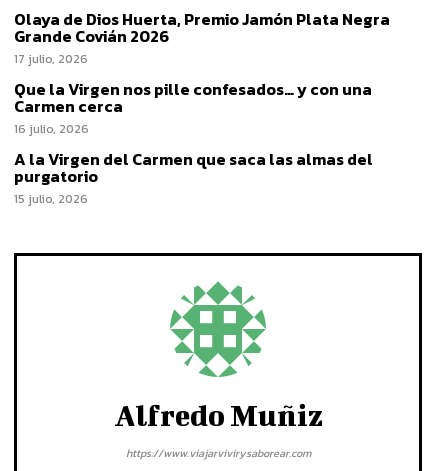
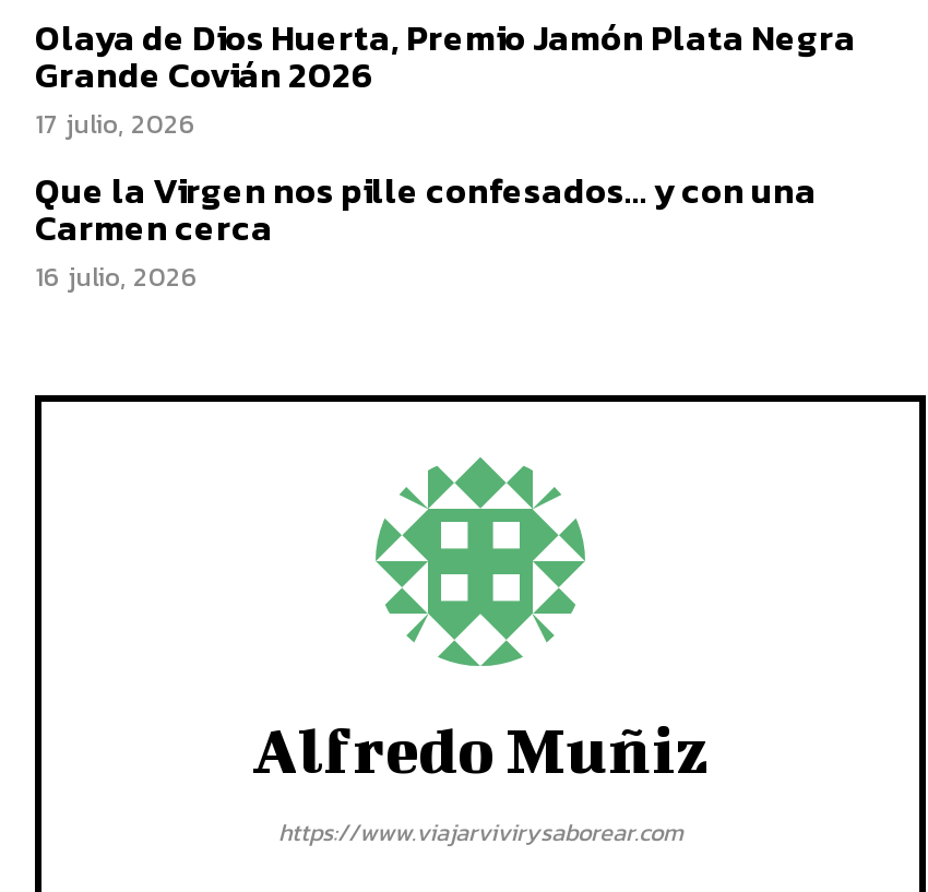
- A la Virgen del Carmen que saca las almas del
- purgatorio
- 15 julio, 2026
